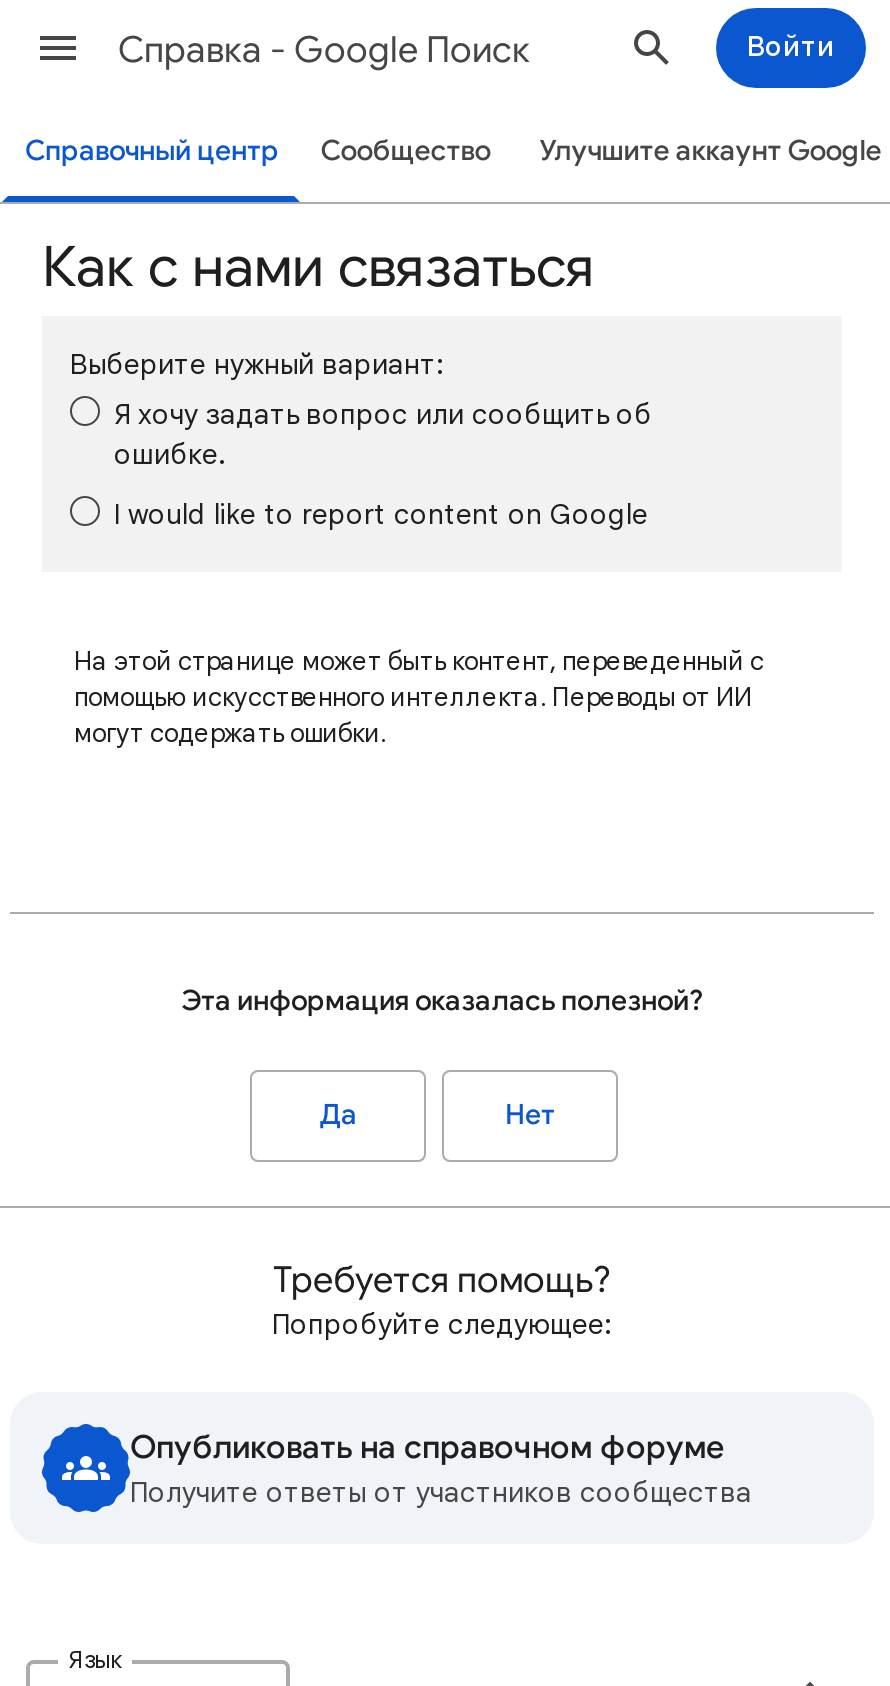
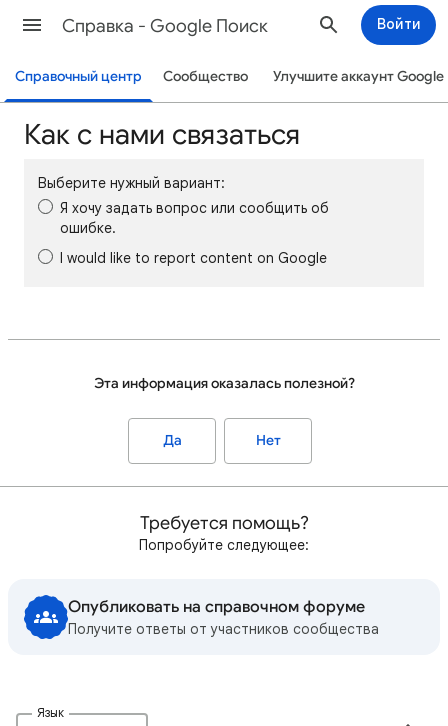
- На этой странице может быть контент, переведенный с
- помощью искусственного интеллекта. Переводы от ИИ
- могут содержать ошибки.
